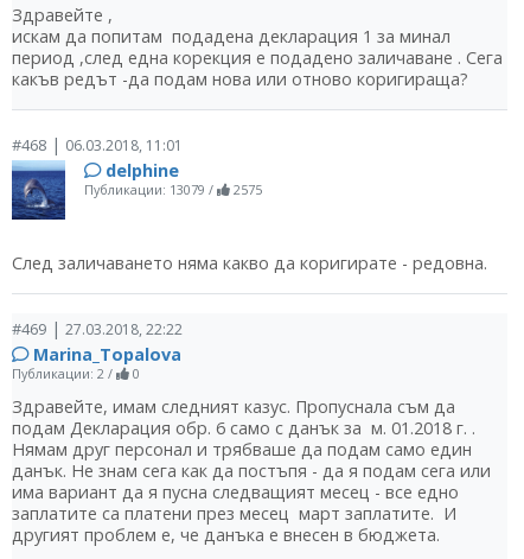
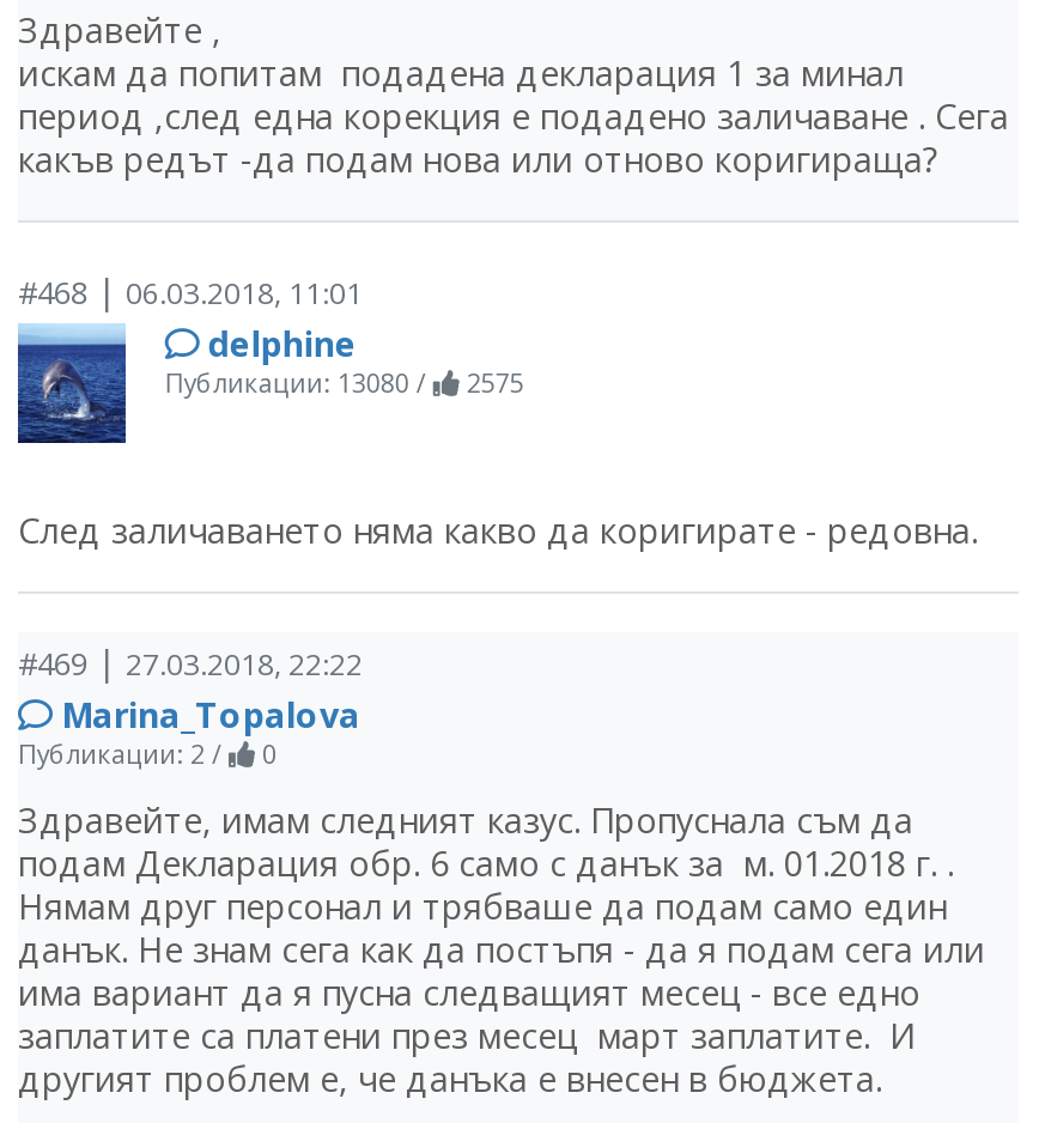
- Публикации: 13079 / 2575
+ Публикации: 13080 / 2575
